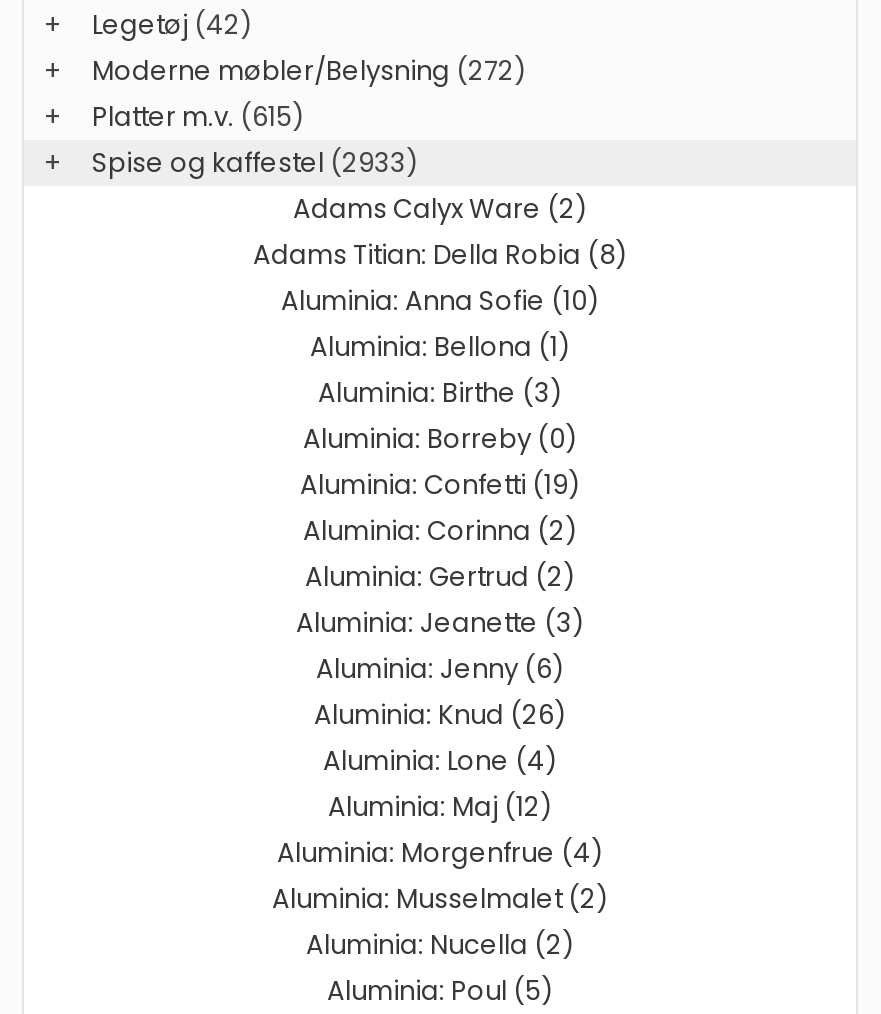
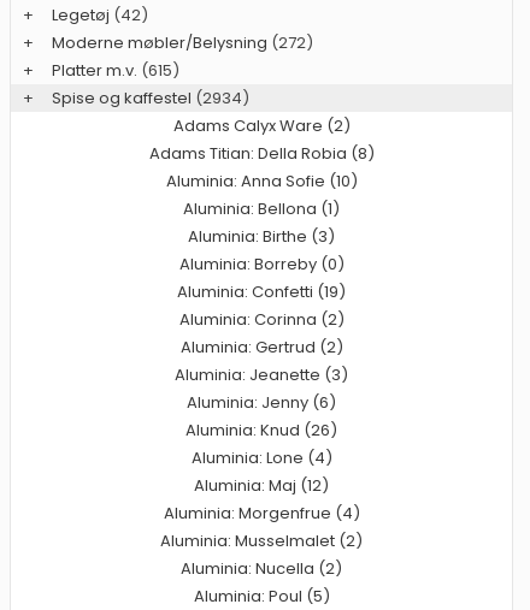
- Spise og kaffestel (2933)
+ Spise og kaffestel (2934)
